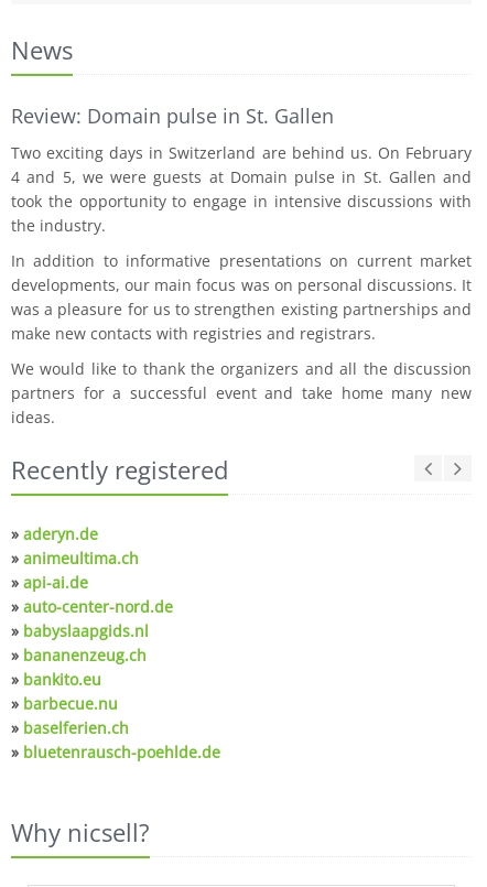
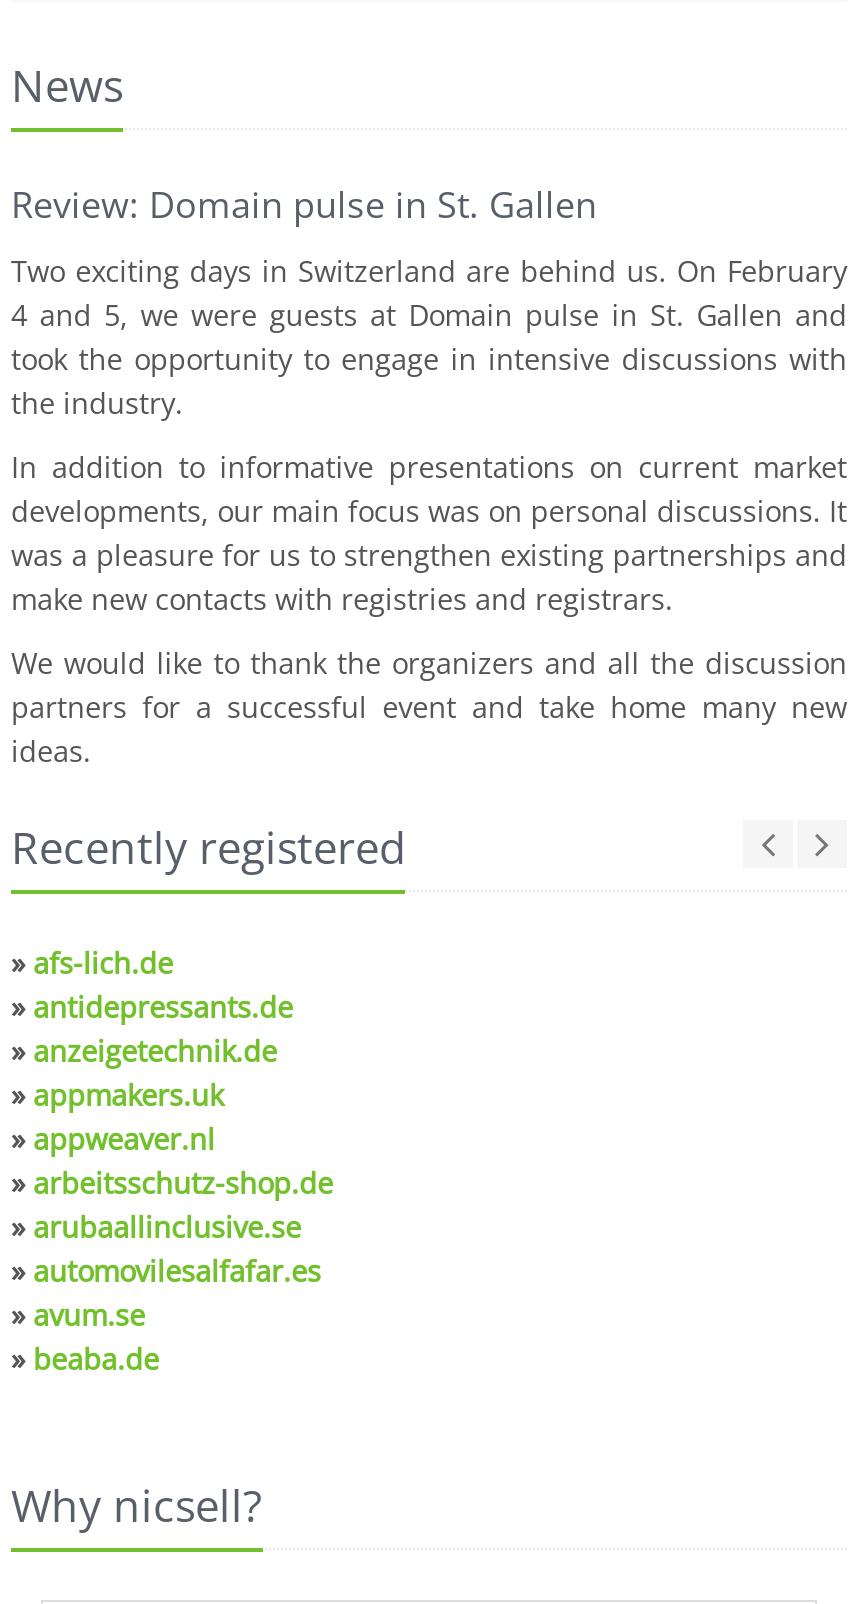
- » aderyn.de
- » animeultima.ch
- » api-ai.de
- » auto-center-nord.de
- » babyslaapgids.nl
- » bananenzeug.ch
- » bankito.eu
- » barbecue.nu
- » baselferien.ch
- » bluetenrausch-poehlde.de
+ » afs-lich.de
+ » antidepressants.de
+ » anzeigetechnik.de
+ » appmakers.uk
+ » appweaver.nl
+ » arbeitsschutz-shop.de
+ » arubaallinclusive.se
+ » automovilesalfafar.es
+ » avum.se
+ » beaba.de
